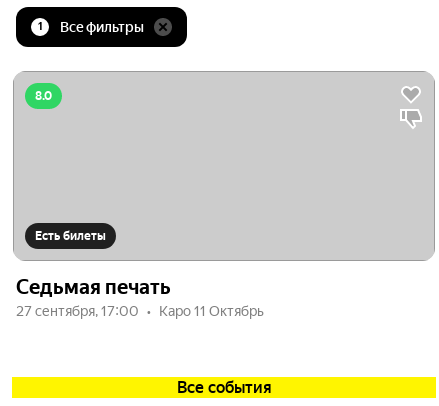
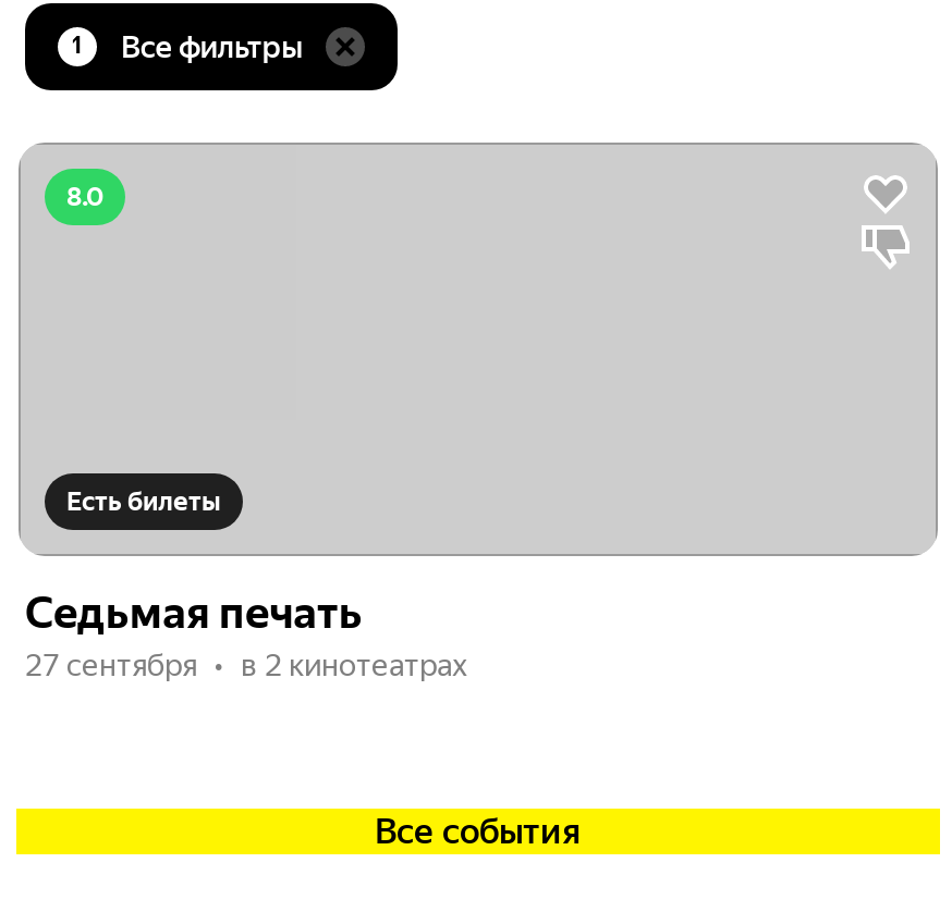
- 27 сентября, 17:00
- Каро 11 Октябрь
+ 27 сентября
+ в 2 кинотеатрах
